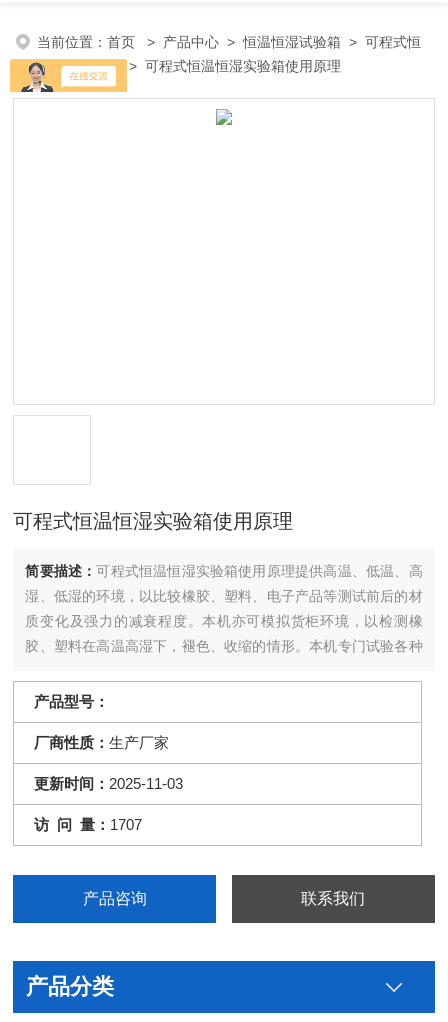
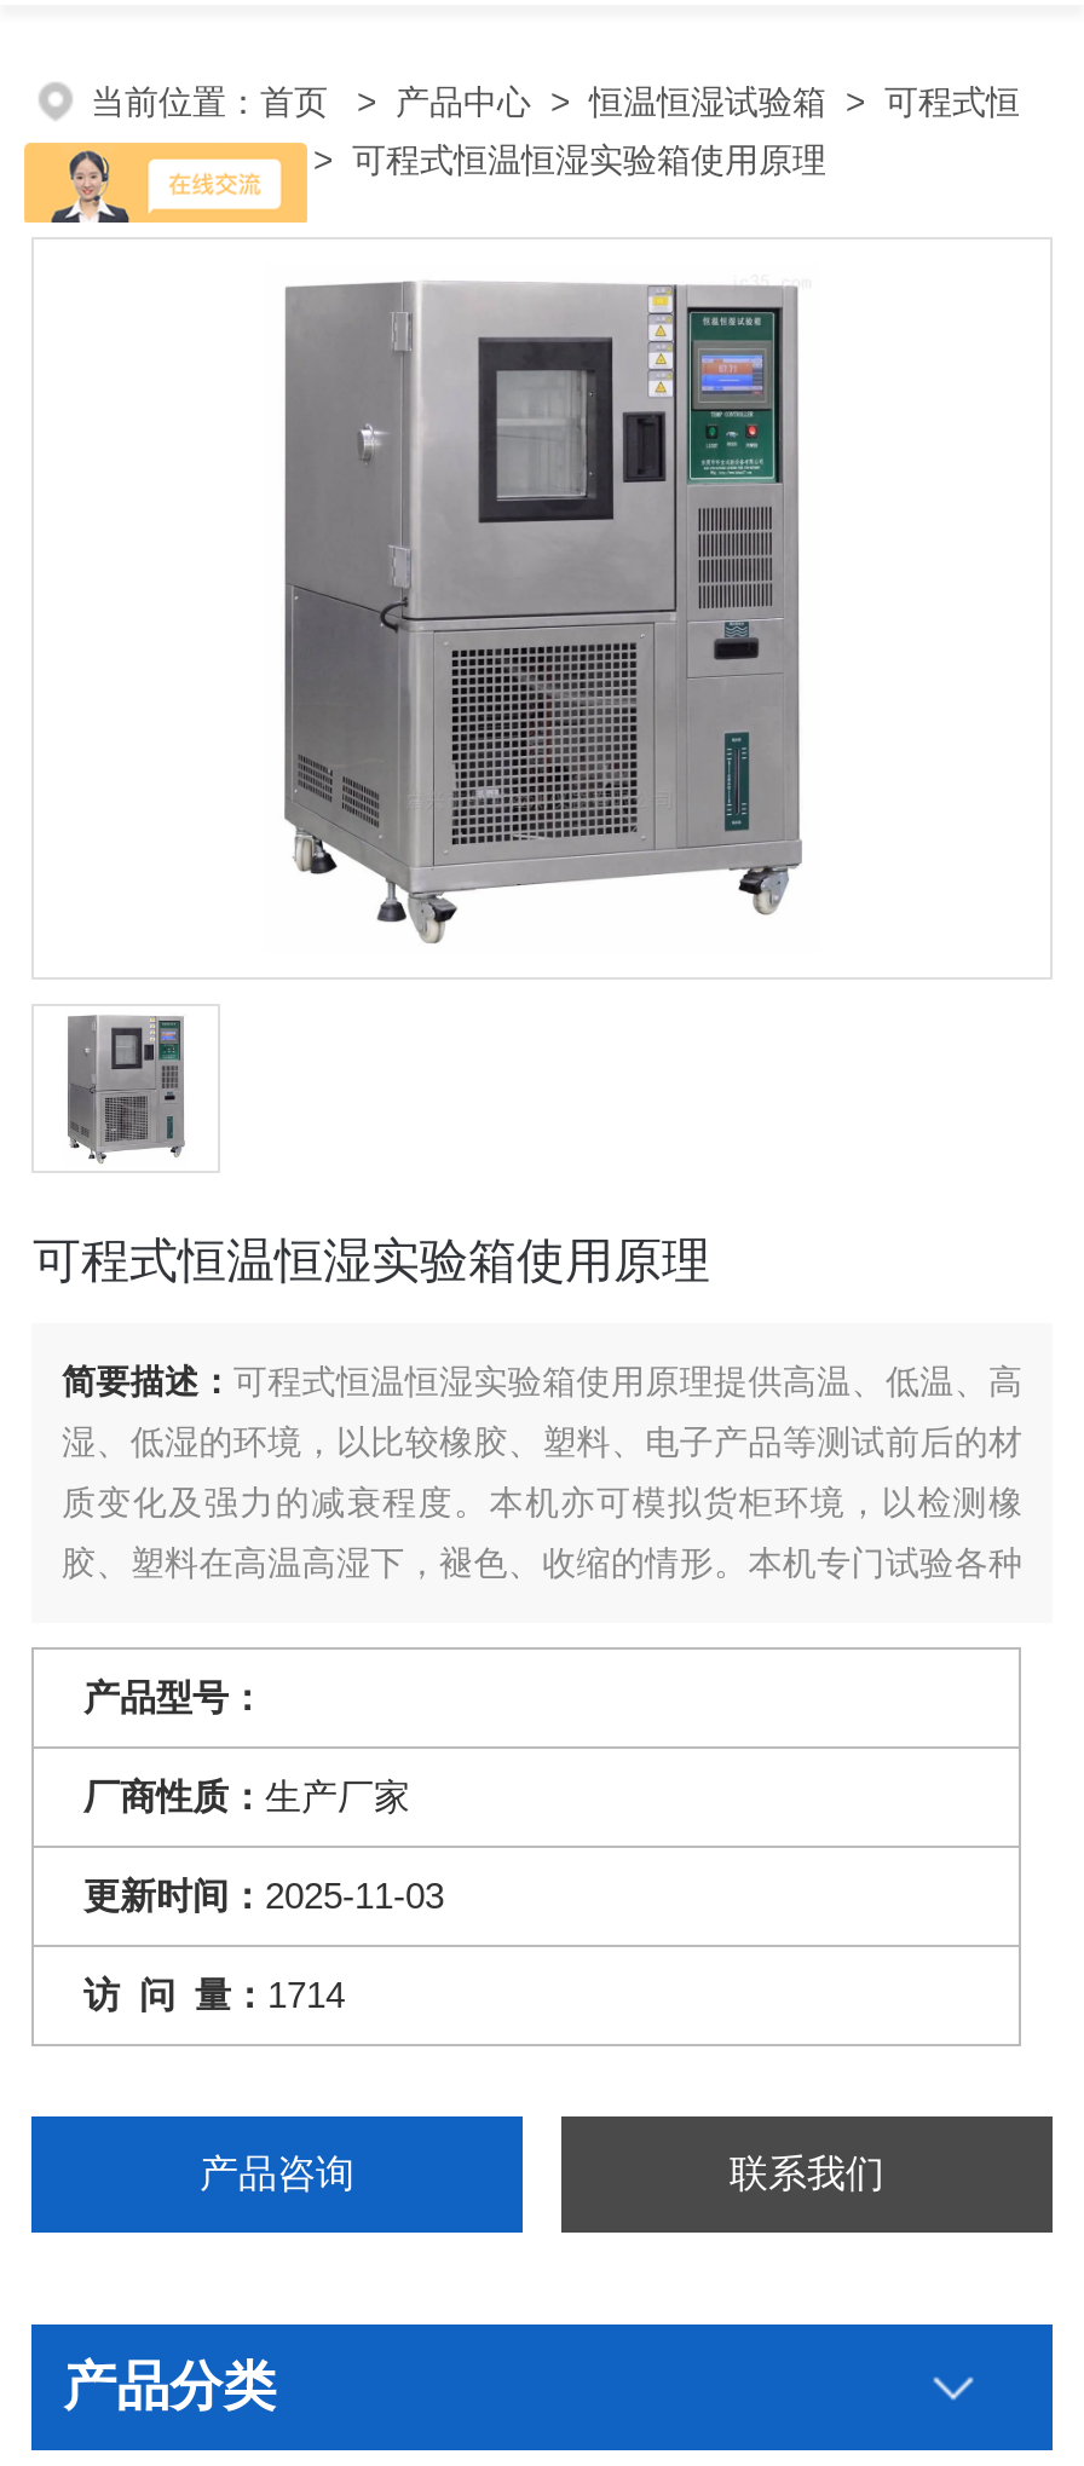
+ [image]

+ [image]

- 访 问 量：1707
+ 访 问 量：1714
